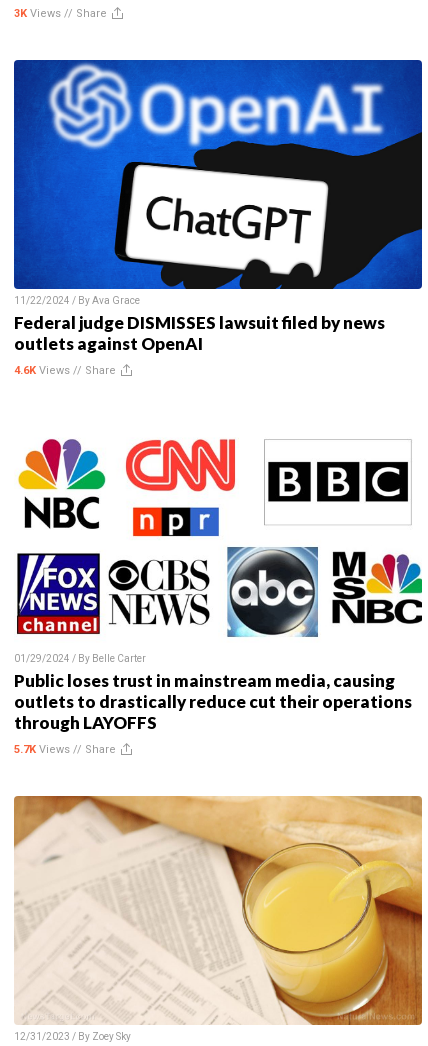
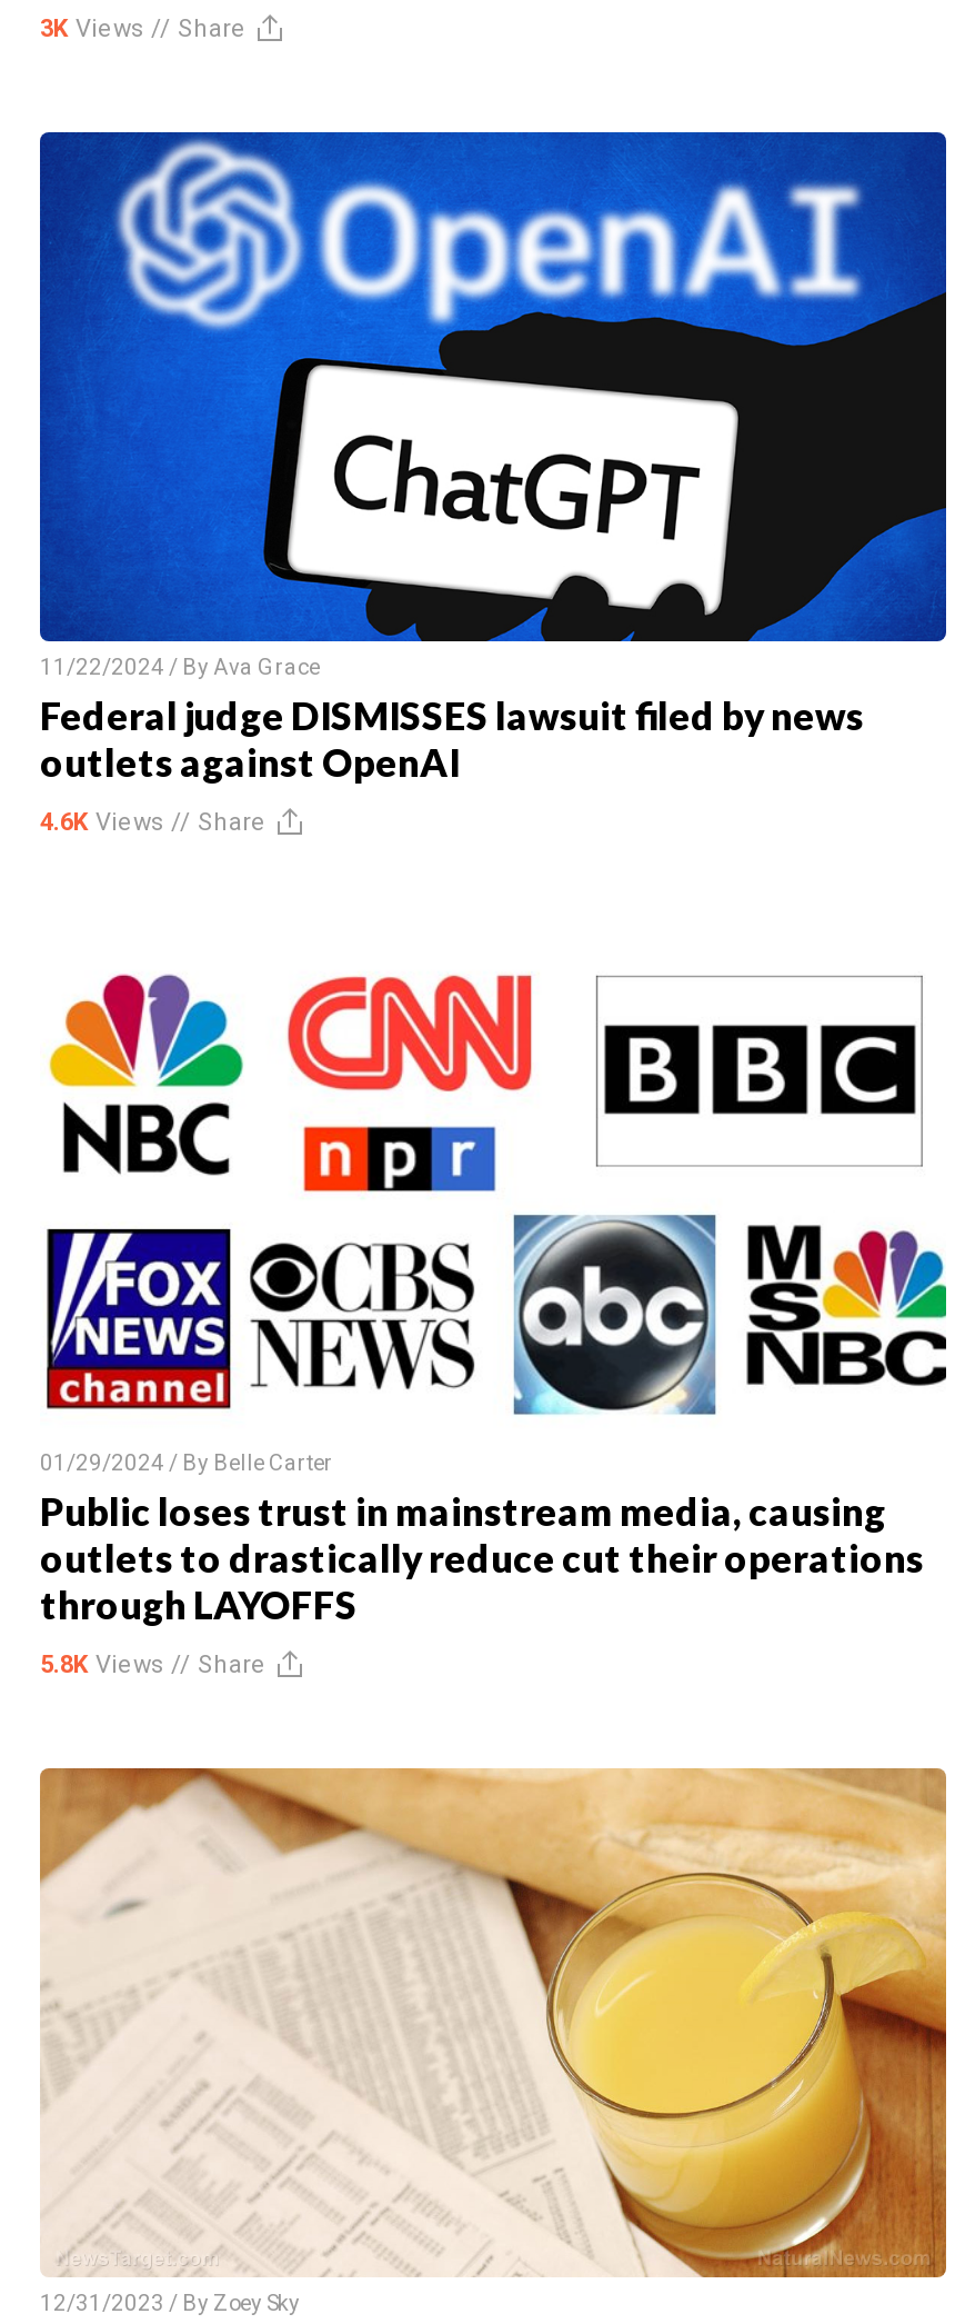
- 5.7K Views // Share
+ 5.8K Views // Share
